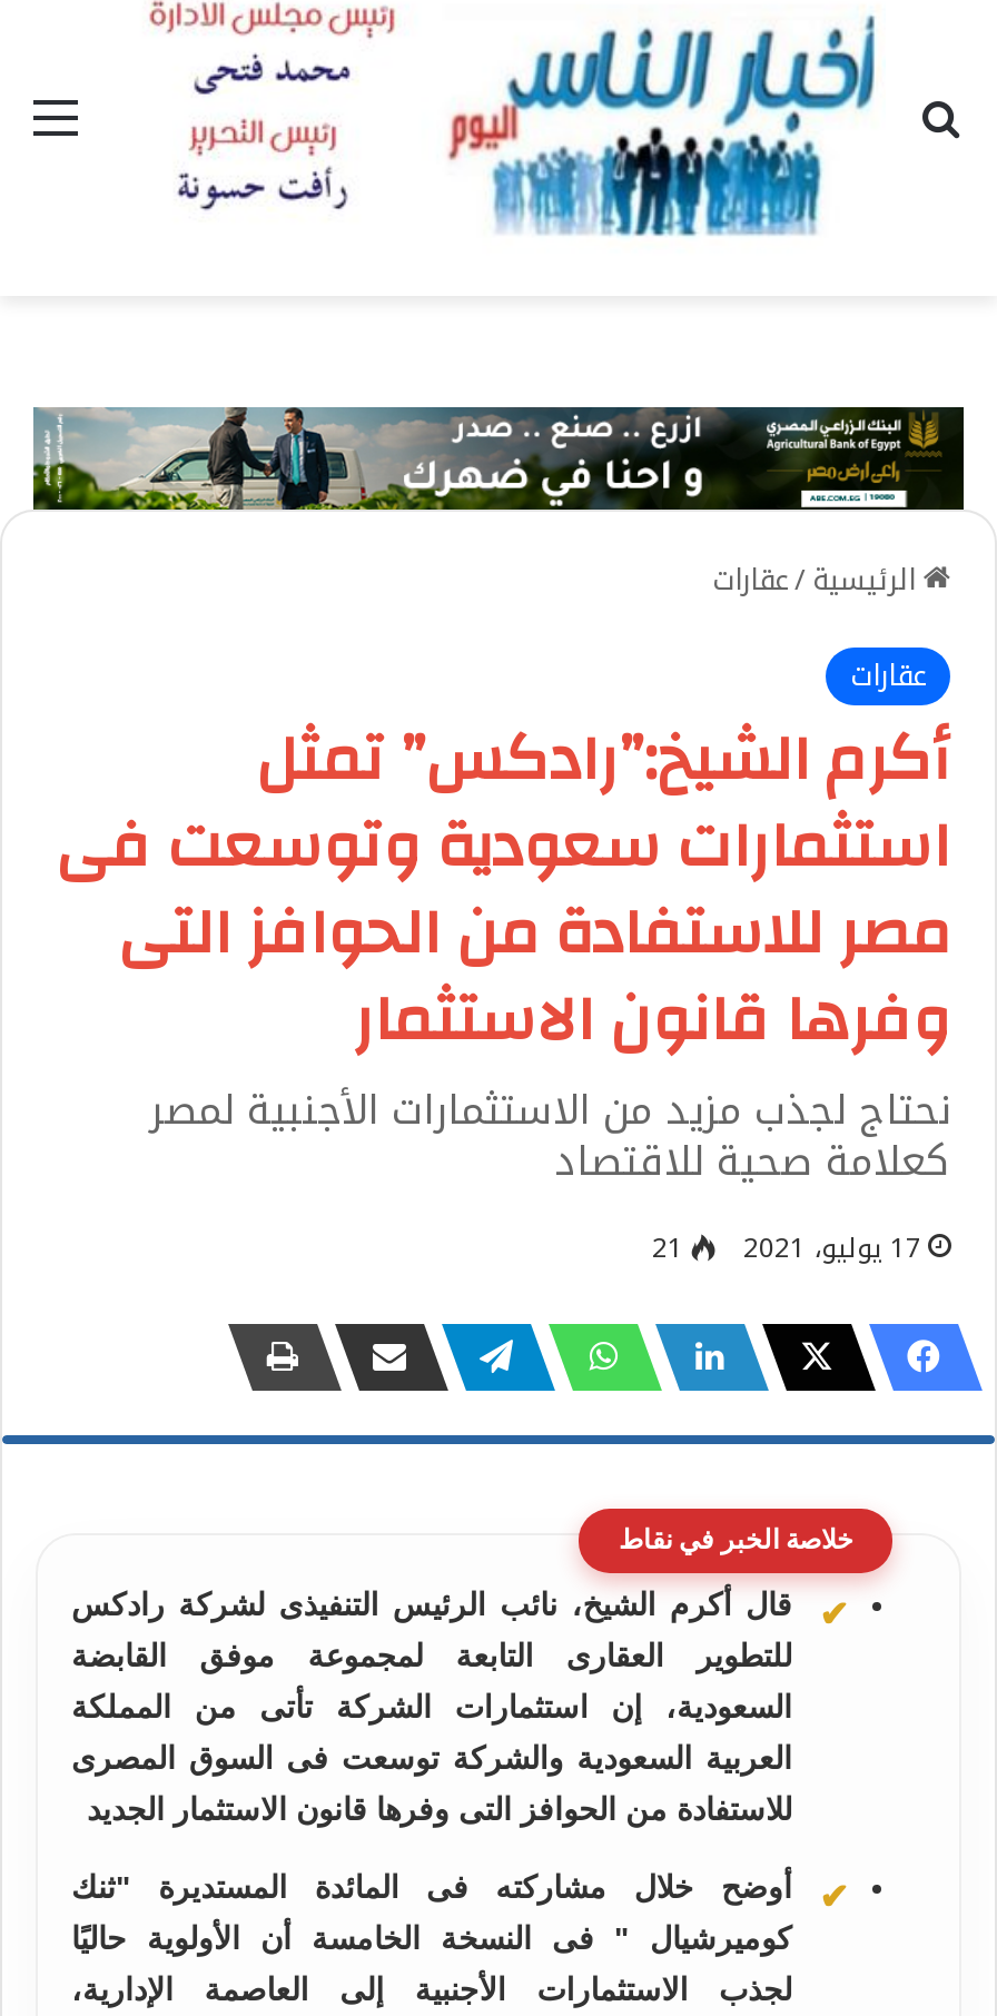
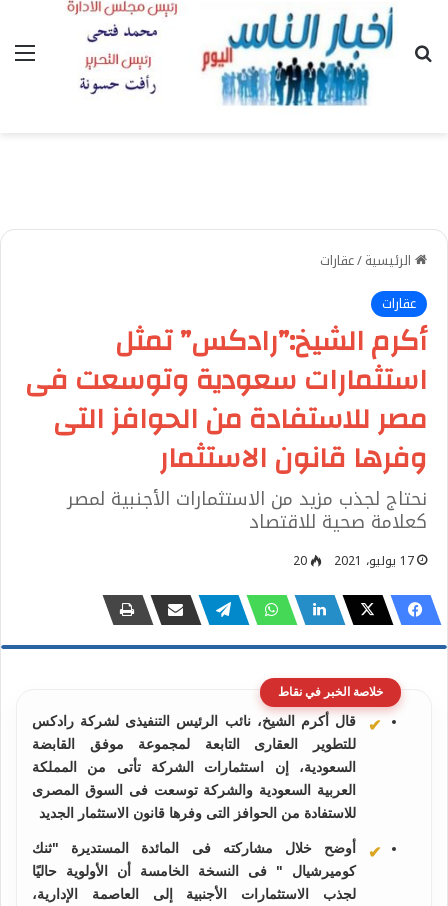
- [image]

- 21
+ 20
